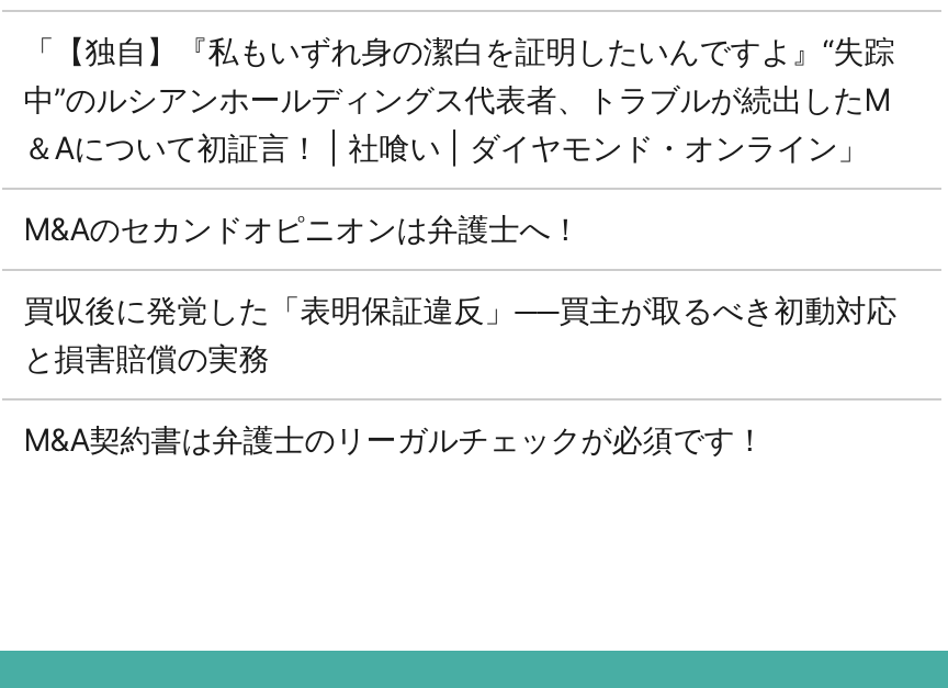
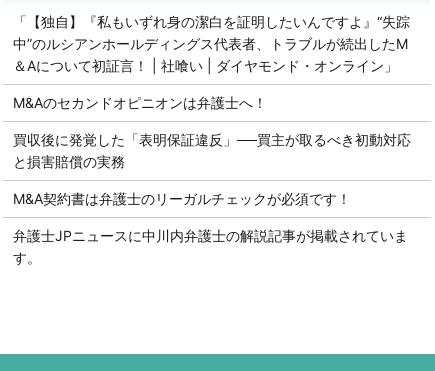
+ 弁護士JPニュースに中川内弁護士の解説記事が掲載されていま
+ す。
